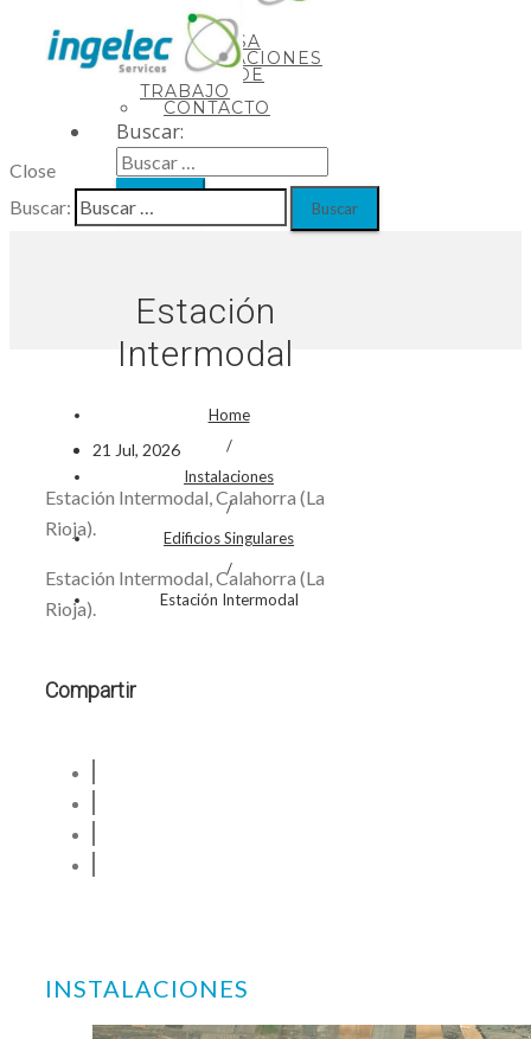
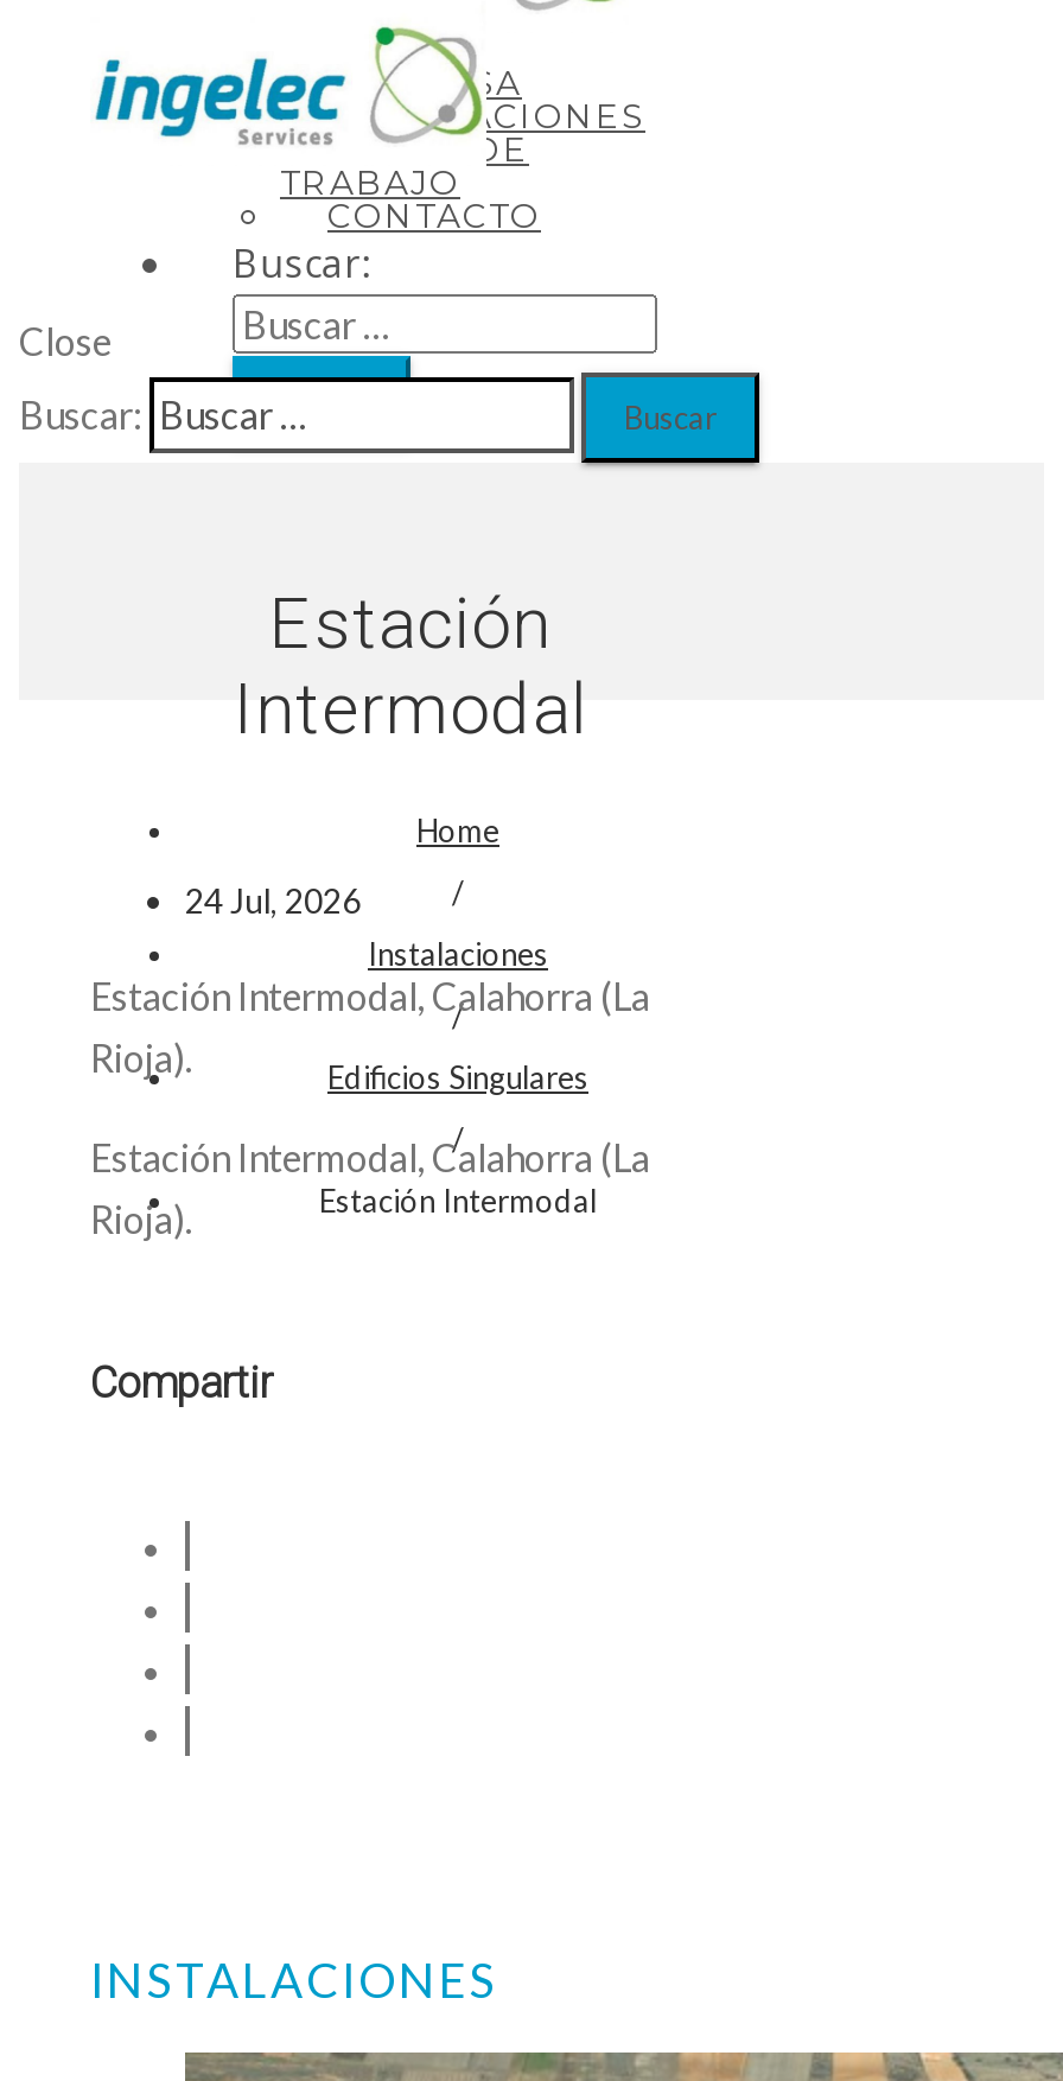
- 21 Jul, 2026
+ 24 Jul, 2026
